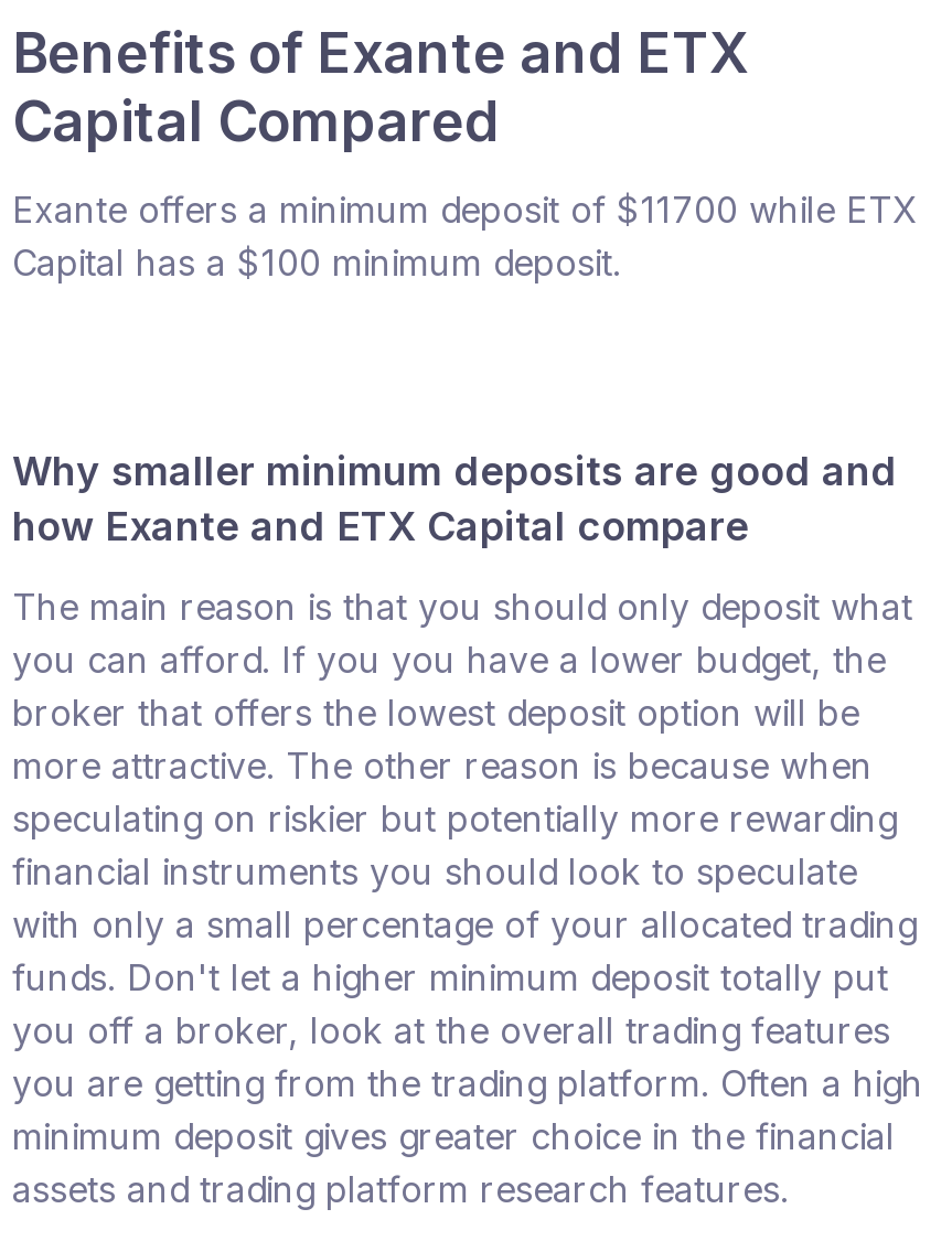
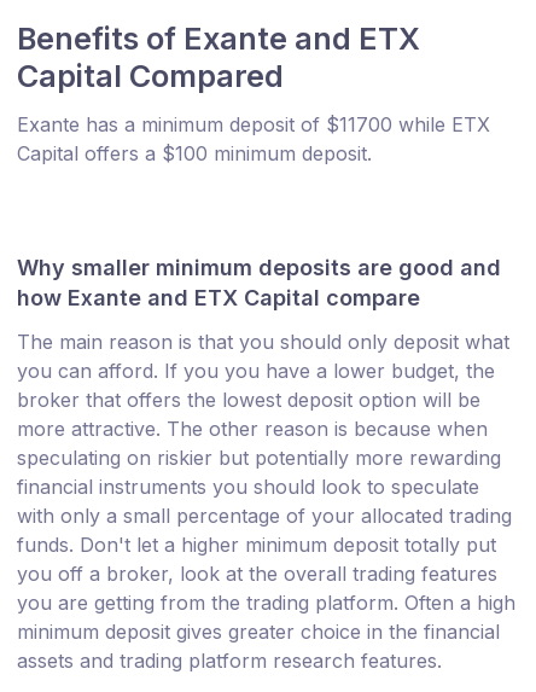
- Exante offers a minimum deposit of $11700 while ETX
+ Exante has a minimum deposit of $11700 while ETX

- Capital has a $100 minimum deposit.
+ Capital offers a $100 minimum deposit.
